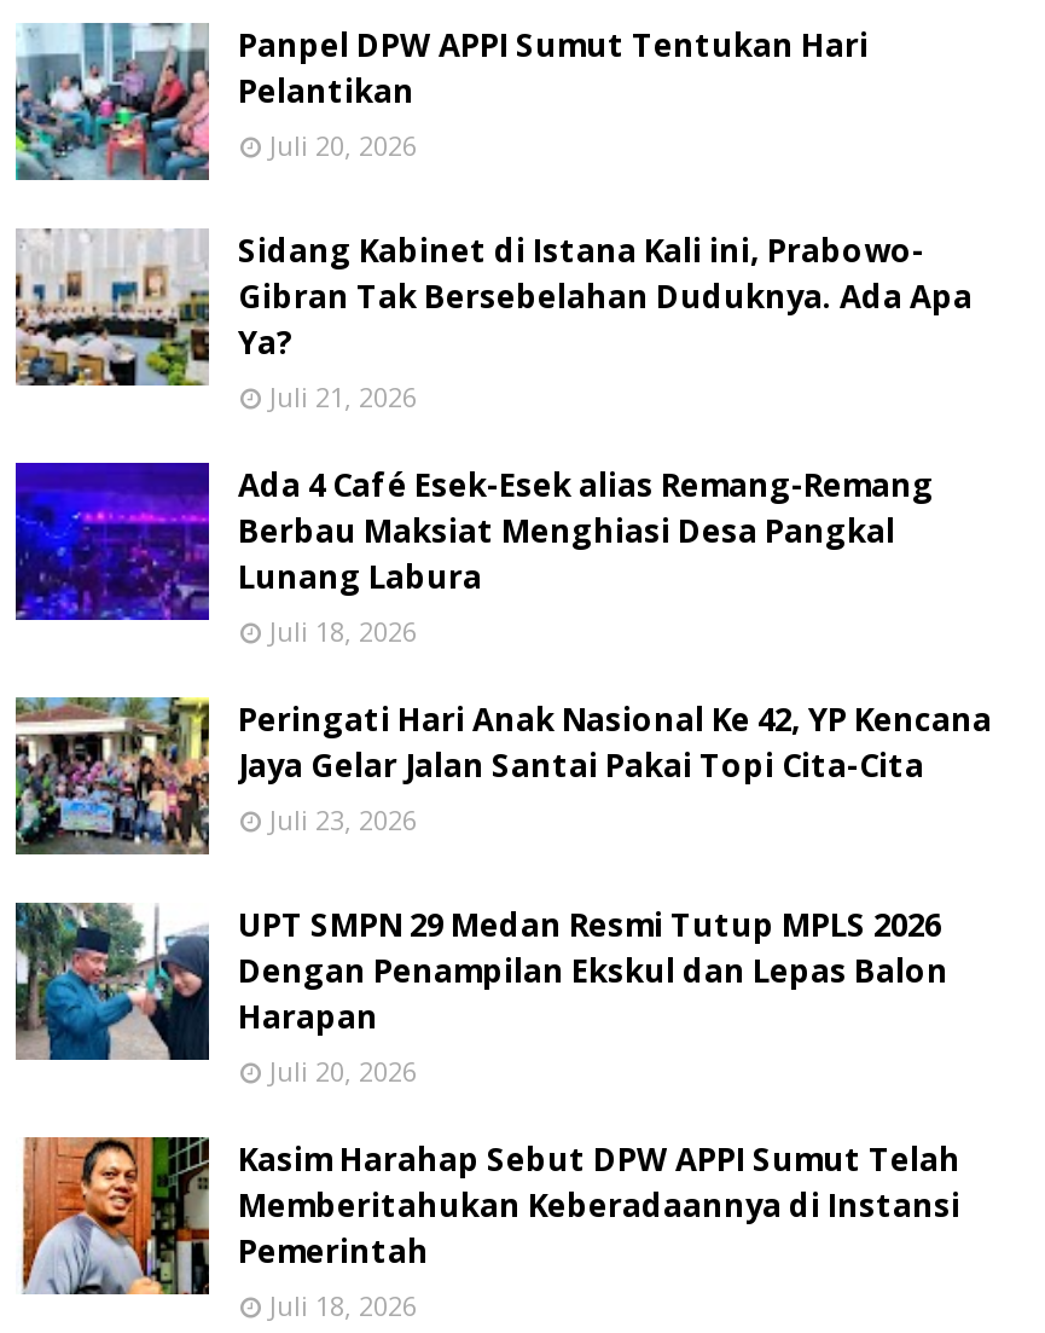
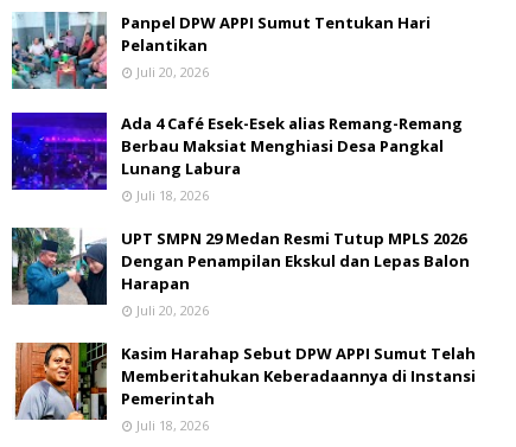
- [image]
- Sidang Kabinet di Istana Kali ini, Prabowo-
- Gibran Tak Bersebelahan Duduknya. Ada Apa
- Ya?
- Juli 21, 2026

- [image]
- Peringati Hari Anak Nasional Ke 42, YP Kencana
- Jaya Gelar Jalan Santai Pakai Topi Cita-Cita
- Juli 23, 2026
